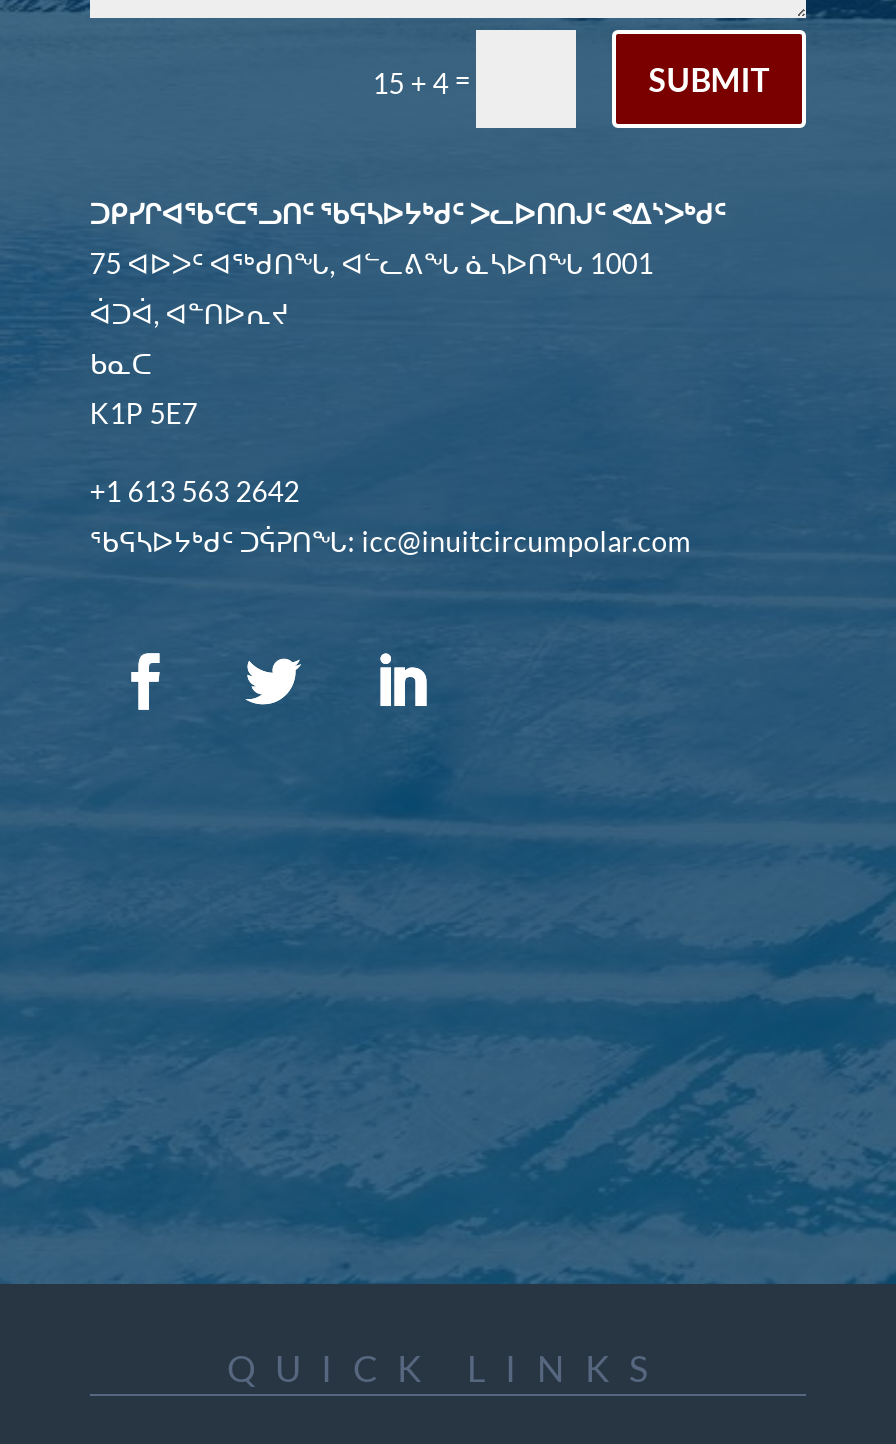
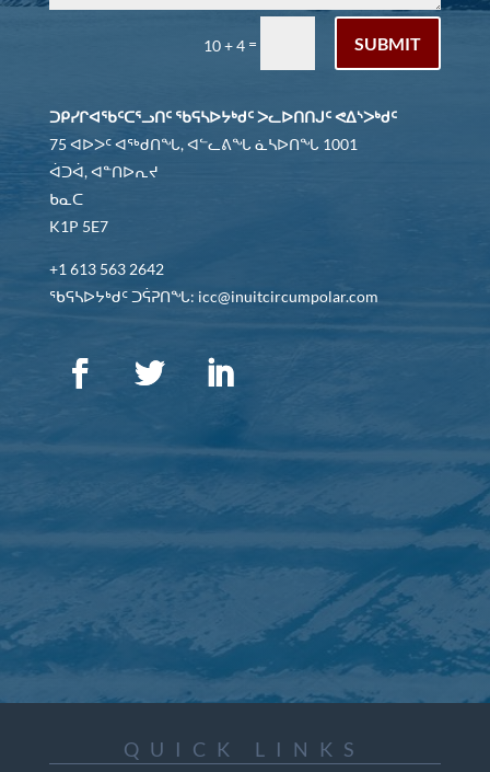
- 15 + 4 =
+ 10 + 4 =
